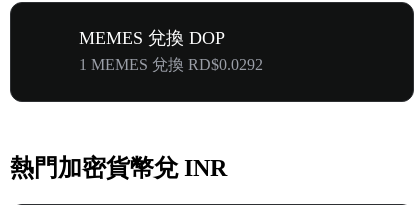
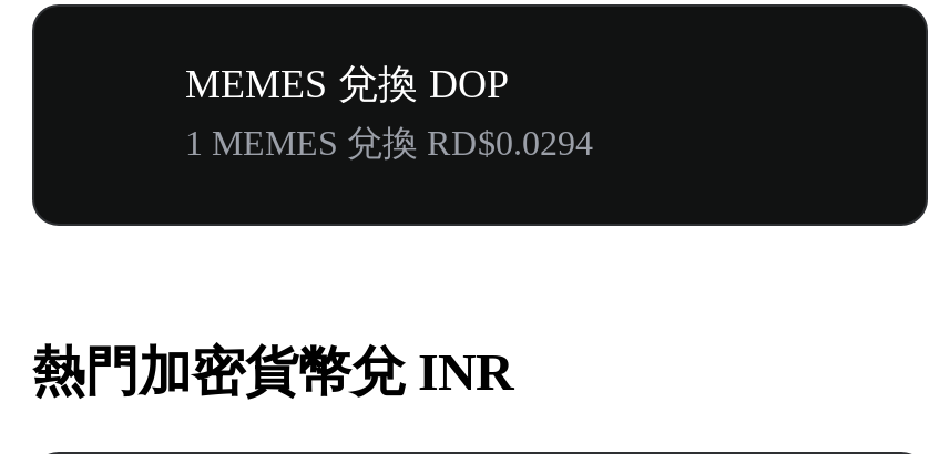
- 1 MEMES 兌換 RD$0.0292
+ 1 MEMES 兌換 RD$0.0294
